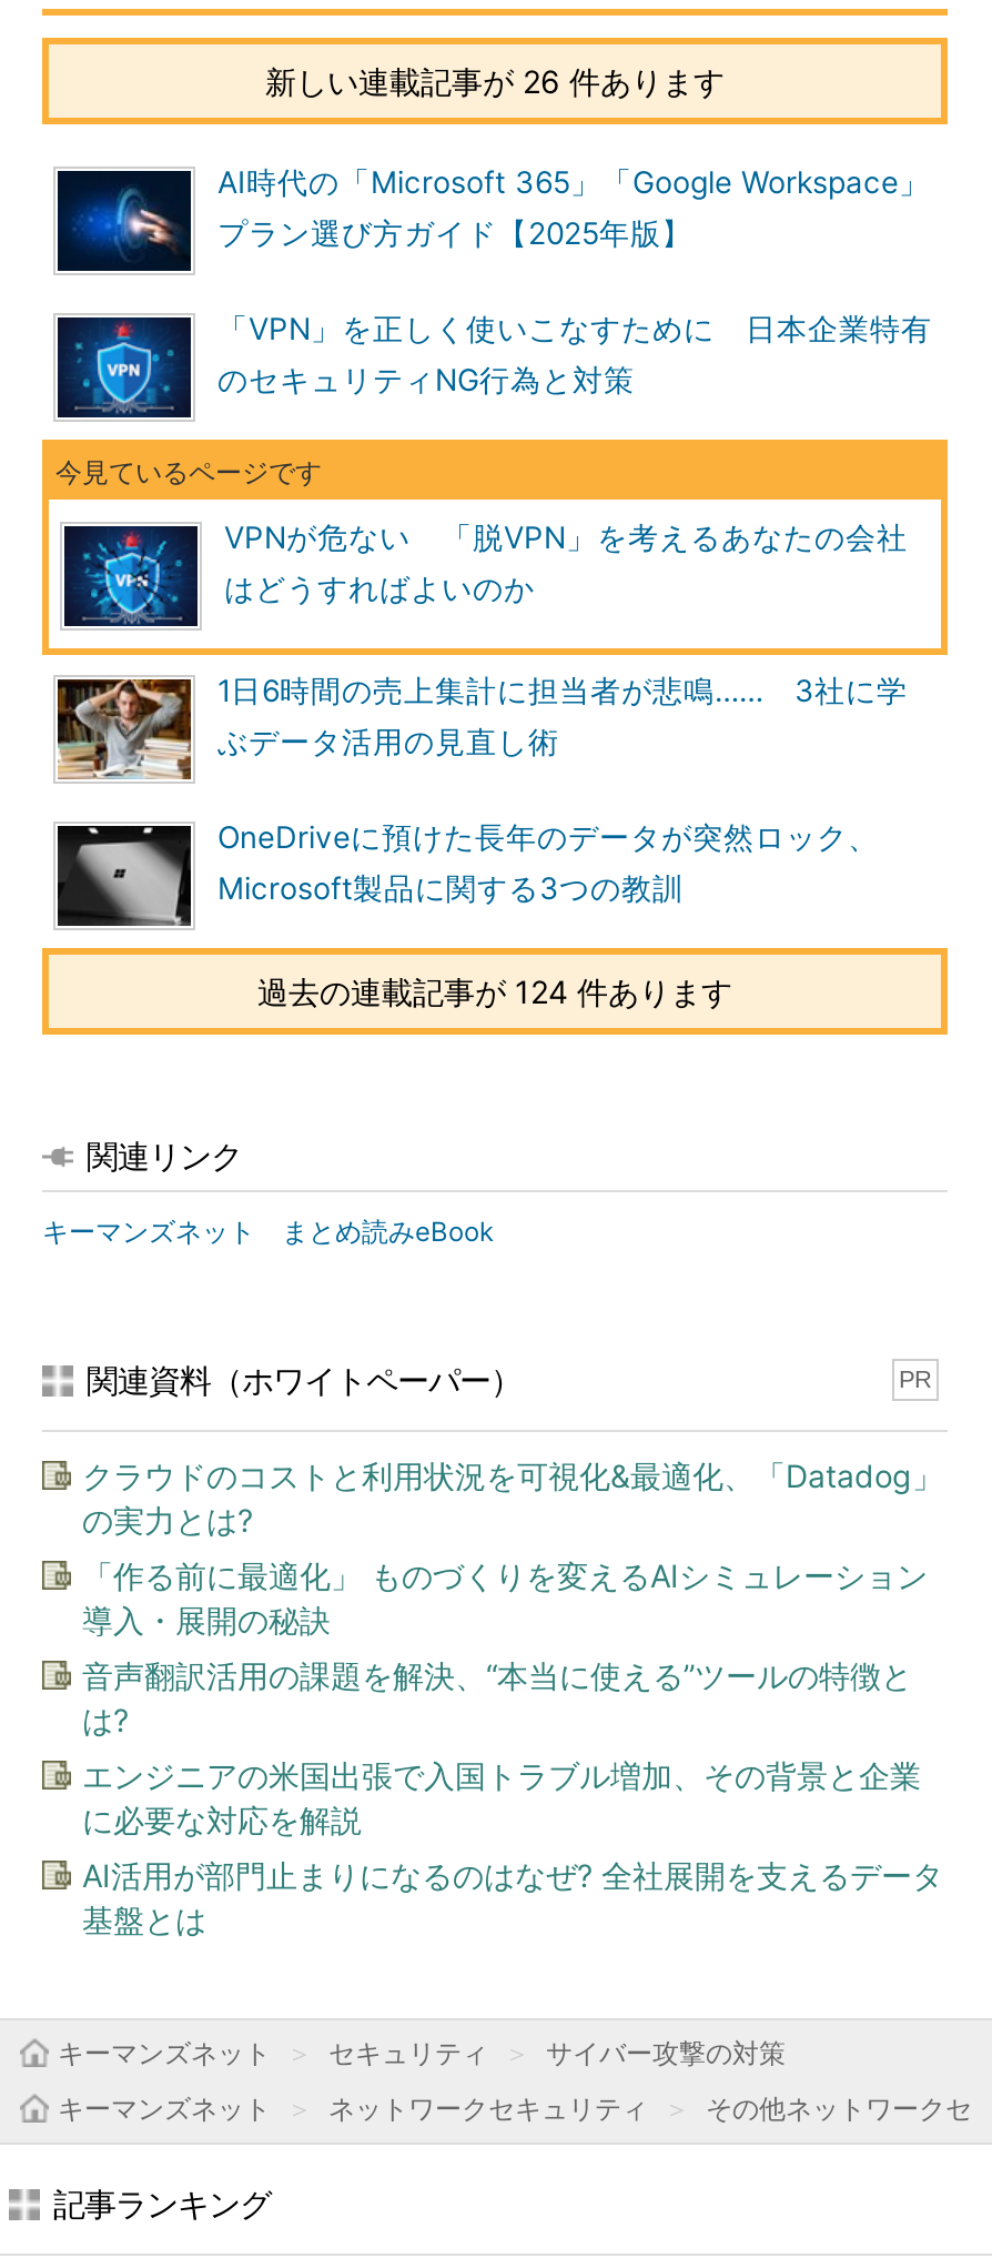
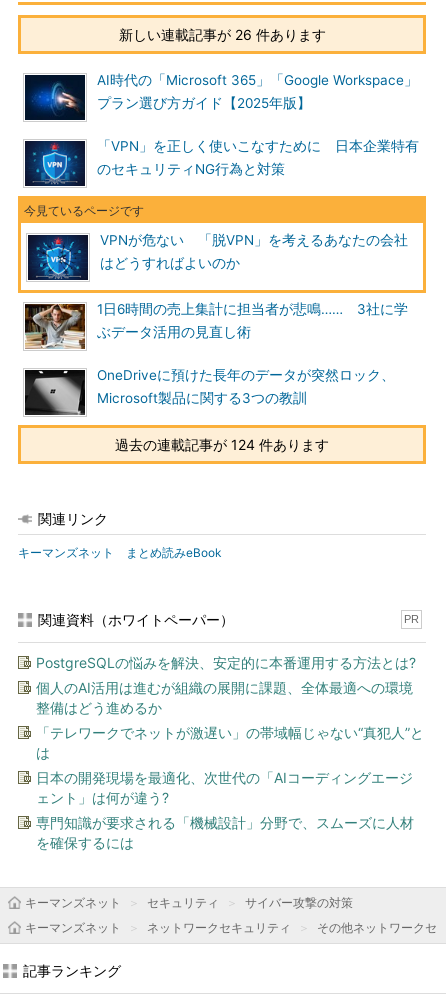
- クラウドのコストと利用状況を可視化&最適化、「Datadog」
- の実力とは?
+ PostgreSQLの悩みを解決、安定的に本番運用する方法とは?

- 「作る前に最適化」 ものづくりを変えるAIシミュレーション
- 導入・展開の秘訣
+ 個人のAI活用は進むが組織の展開に課題、全体最適への環境
+ 整備はどう進めるか

- 音声翻訳活用の課題を解決、“本当に使える”ツールの特徴と
- は?
+ 「テレワークでネットが激遅い」の帯域幅じゃない“真犯人”と
+ は

- エンジニアの米国出張で入国トラブル増加、その背景と企業
- に必要な対応を解説
+ 日本の開発現場を最適化、次世代の「AIコーディングエージ
+ ェント」は何が違う?

- AI活用が部門止まりになるのはなぜ? 全社展開を支えるデータ
- 基盤とは
+ 専門知識が要求される「機械設計」分野で、スムーズに人材
+ を確保するには
